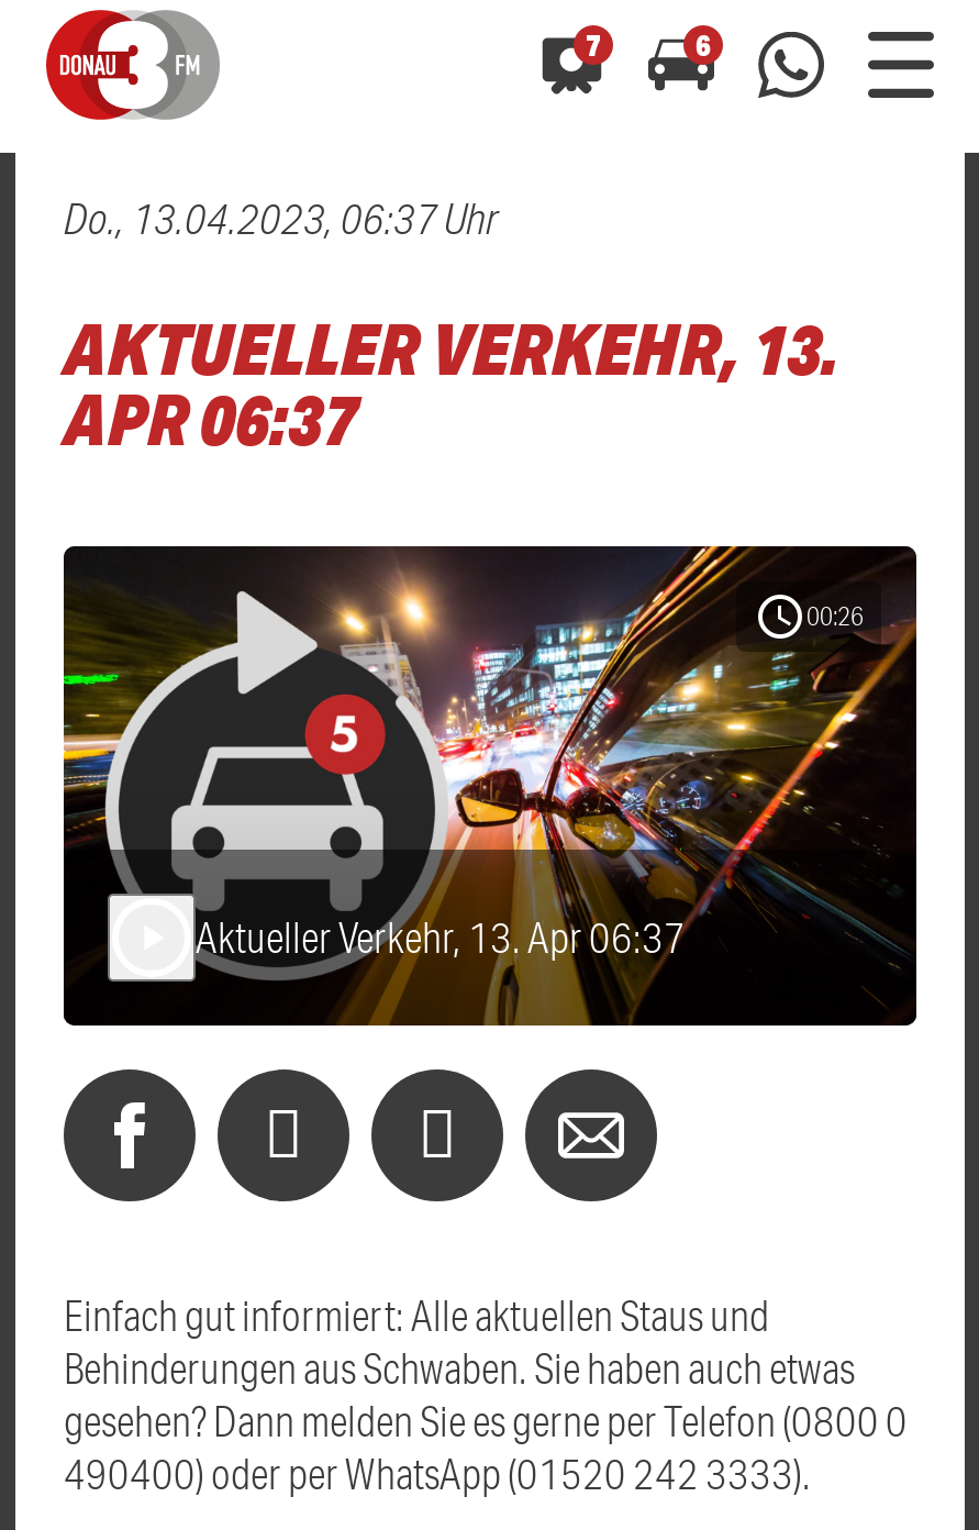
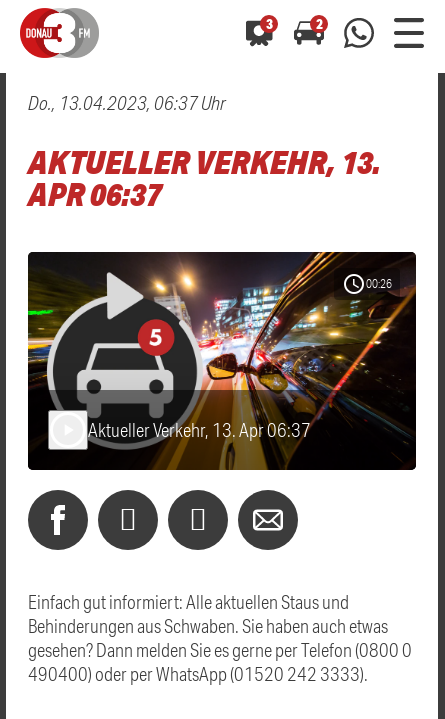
- 7
+ 3

- 6
+ 2
